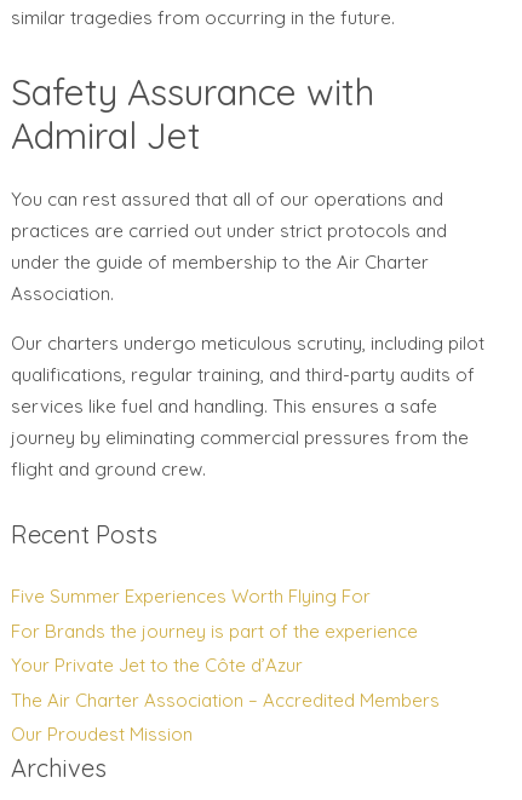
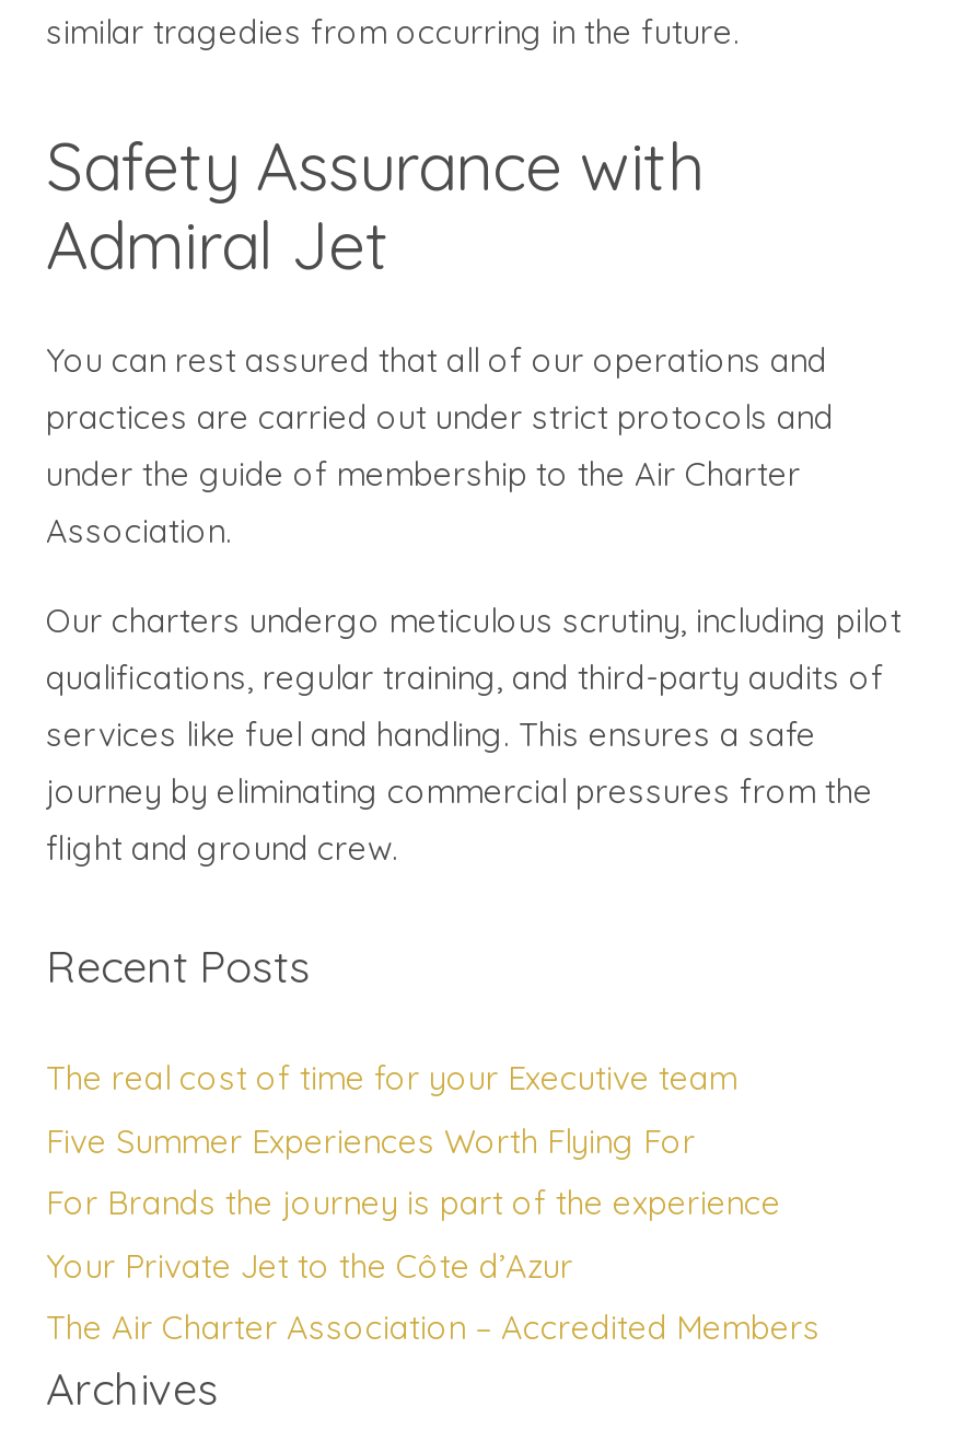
+ The real cost of time for your Executive team

moved down: Five Summer Experiences Worth Flying For | For Brands the journey is part of the experience | Your Private Jet to the Côte d’Azur | The Air Charter Association – Accredited Members

- Our Proudest Mission
